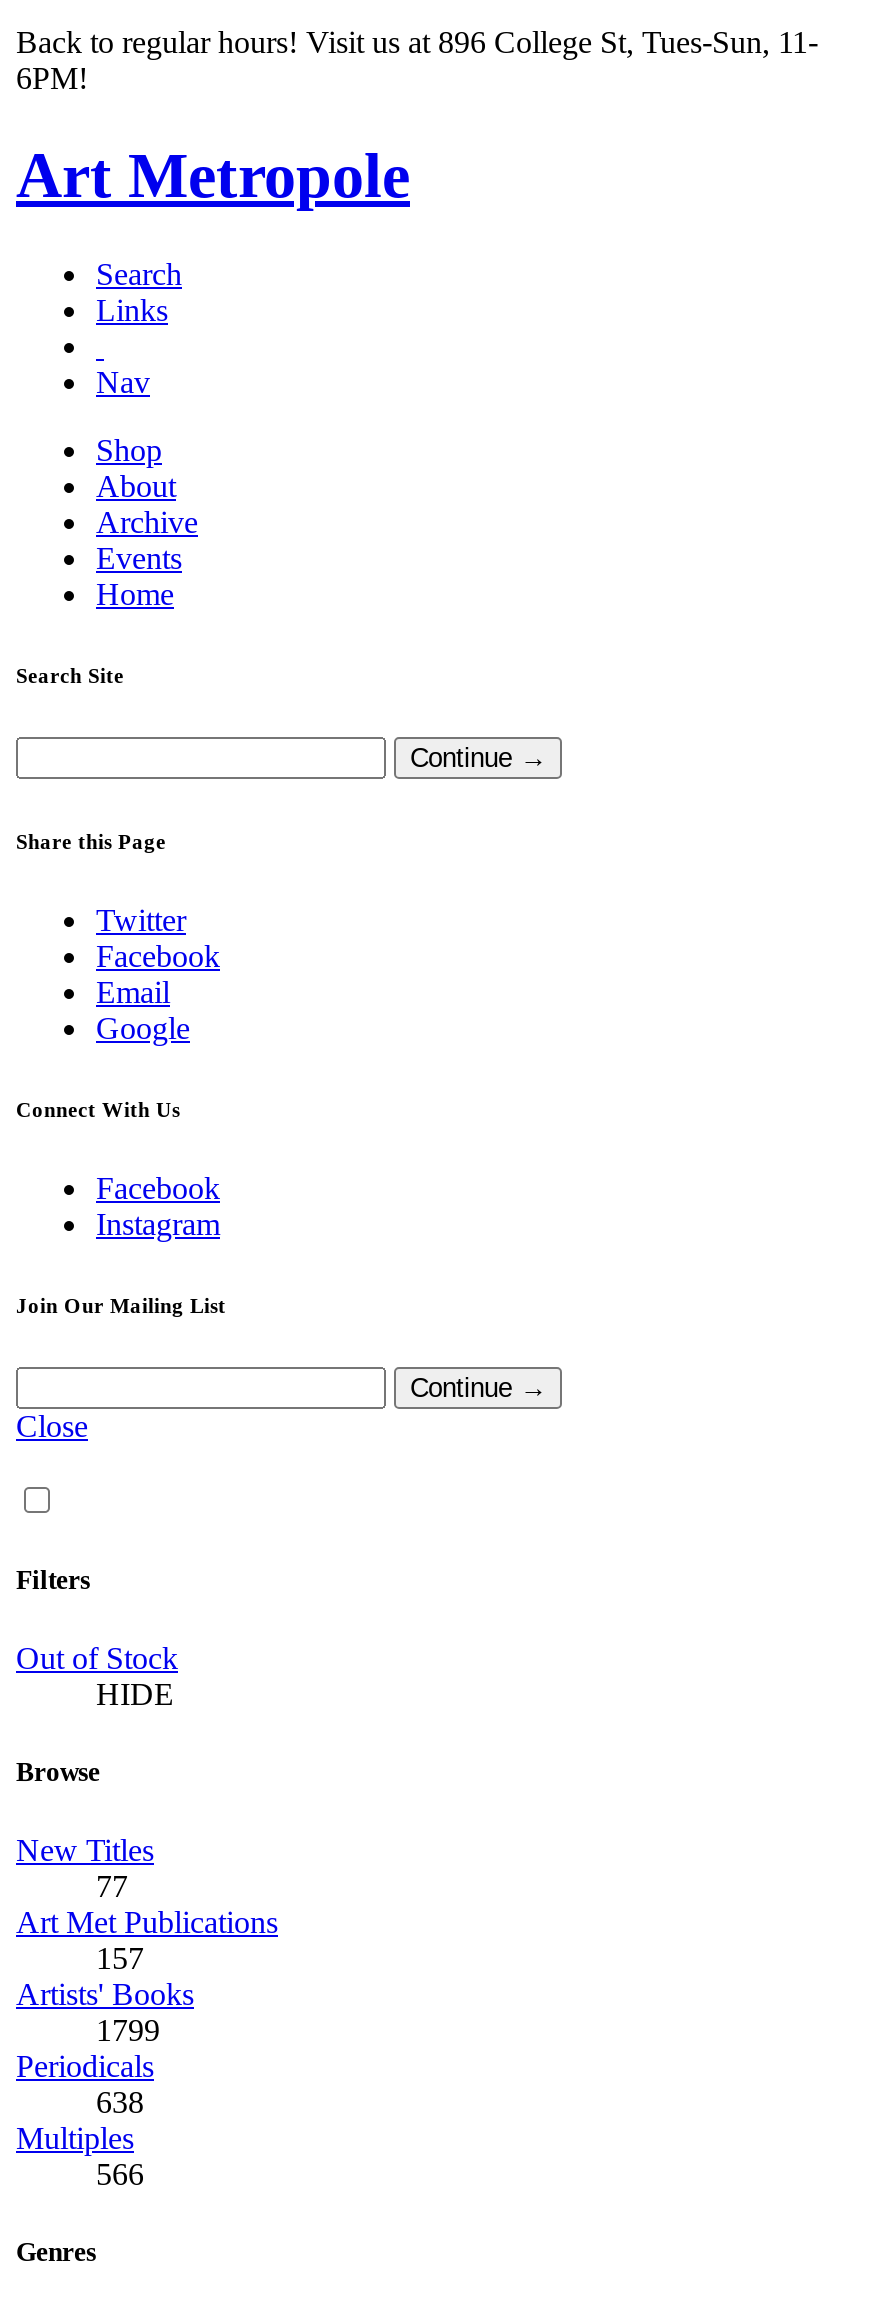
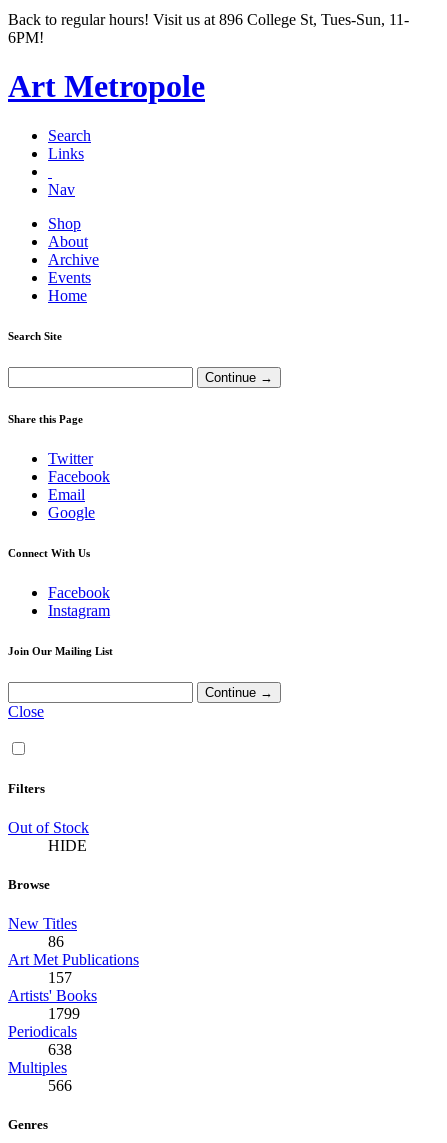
- 77
+ 86
